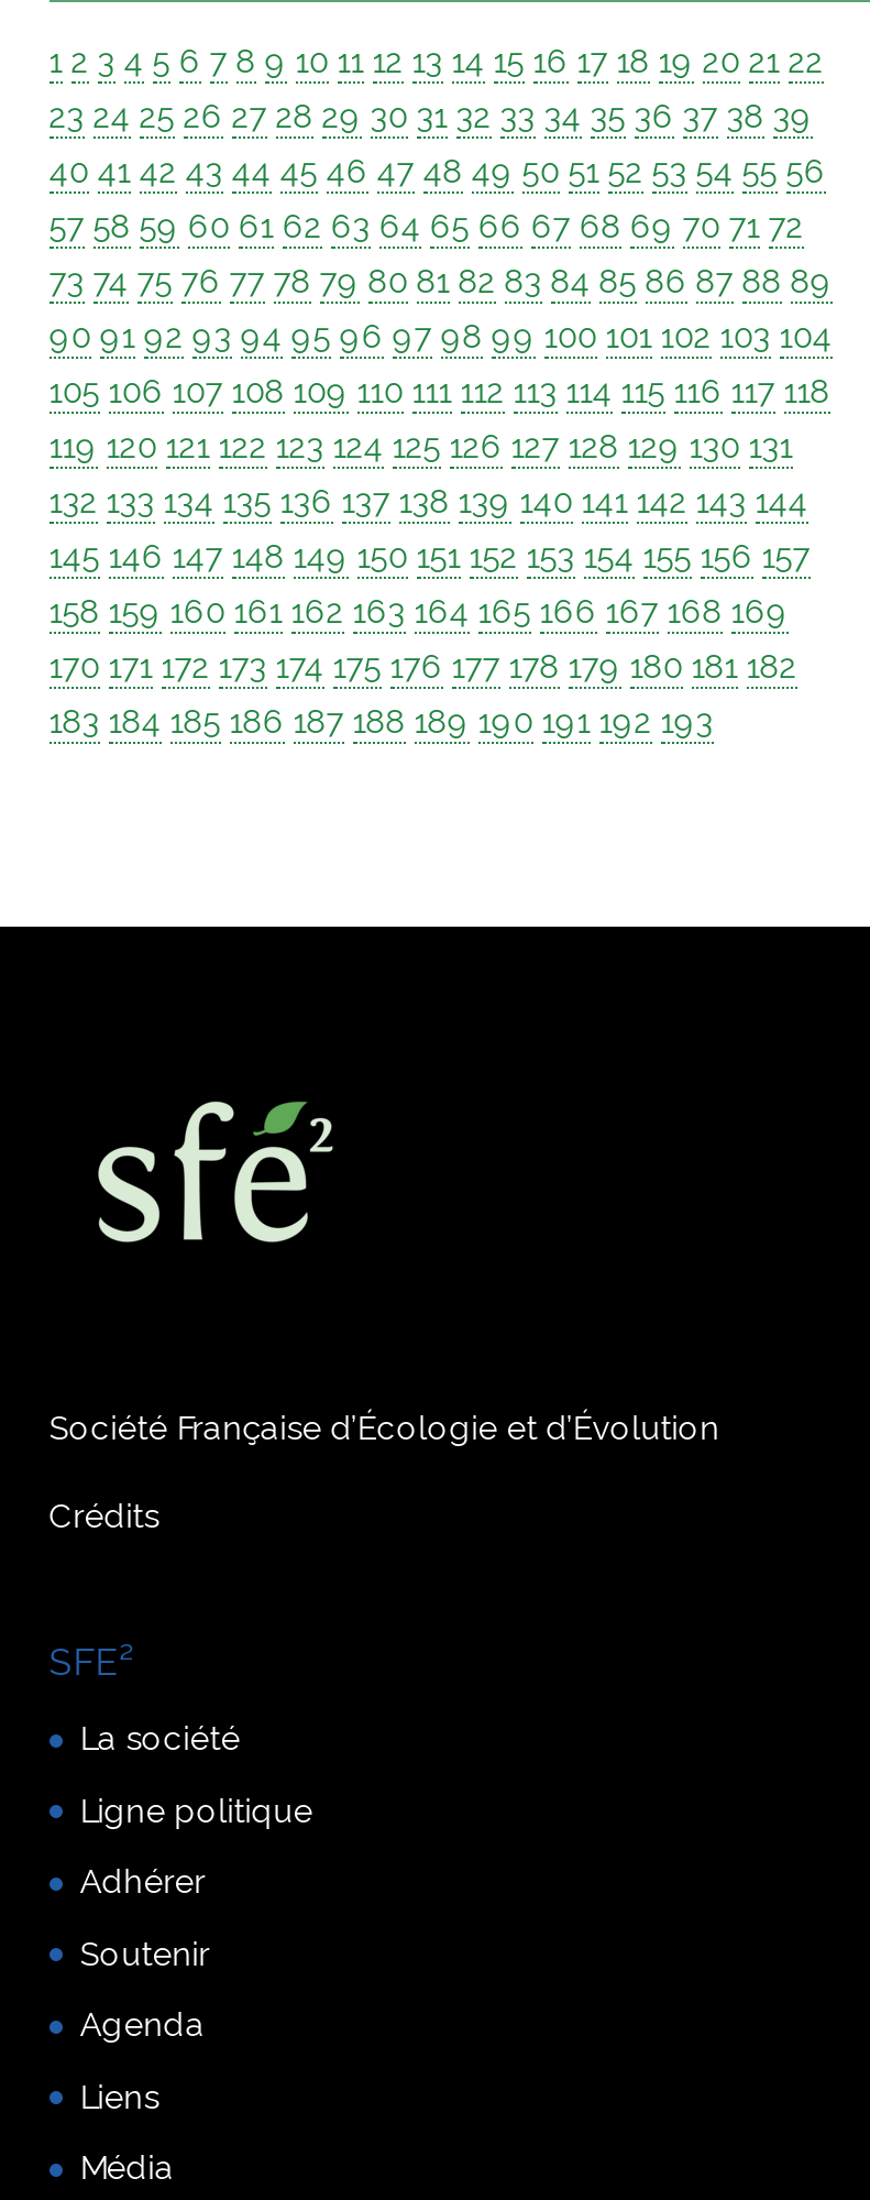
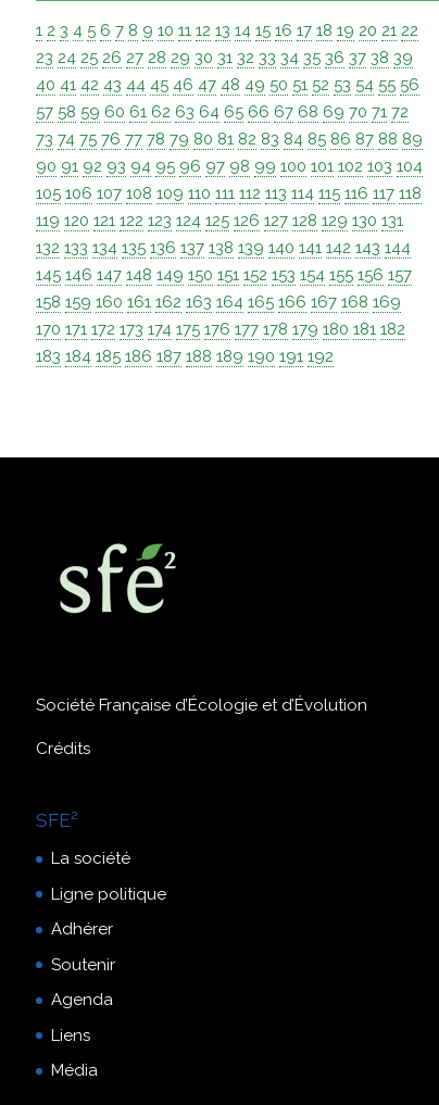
- 183 184 185 186 187 188 189 190 191 192 193
+ 183 184 185 186 187 188 189 190 191 192
